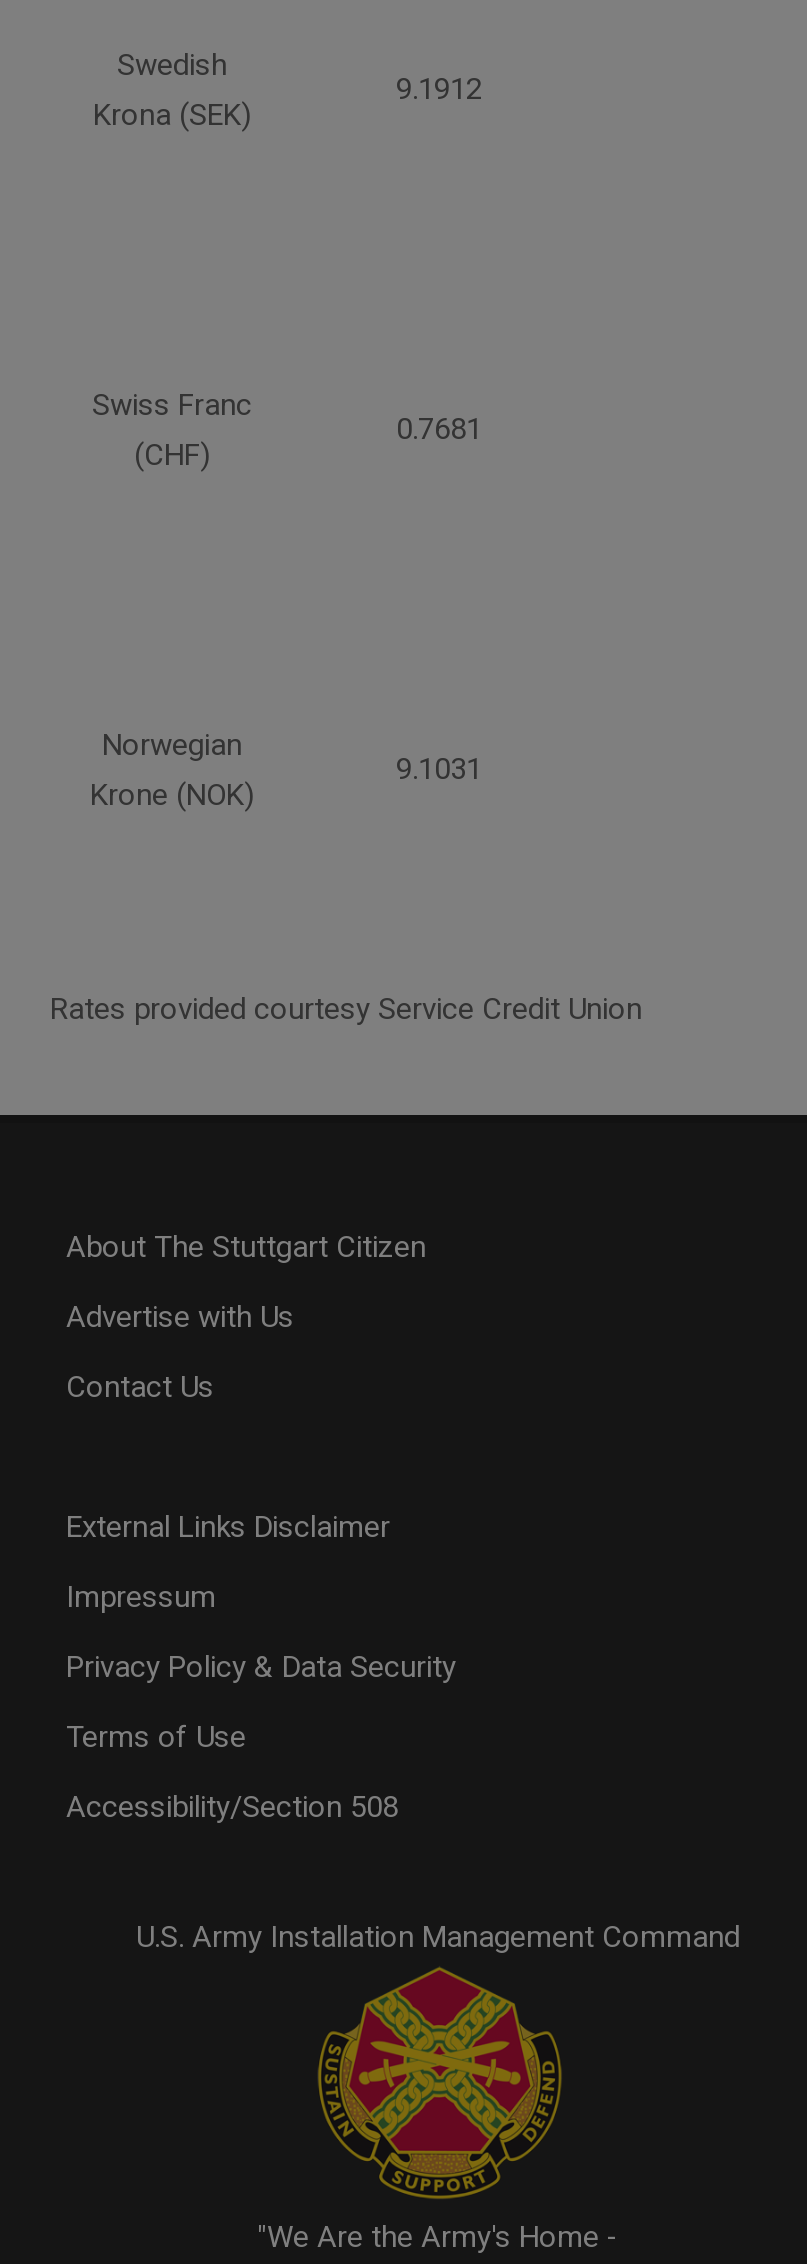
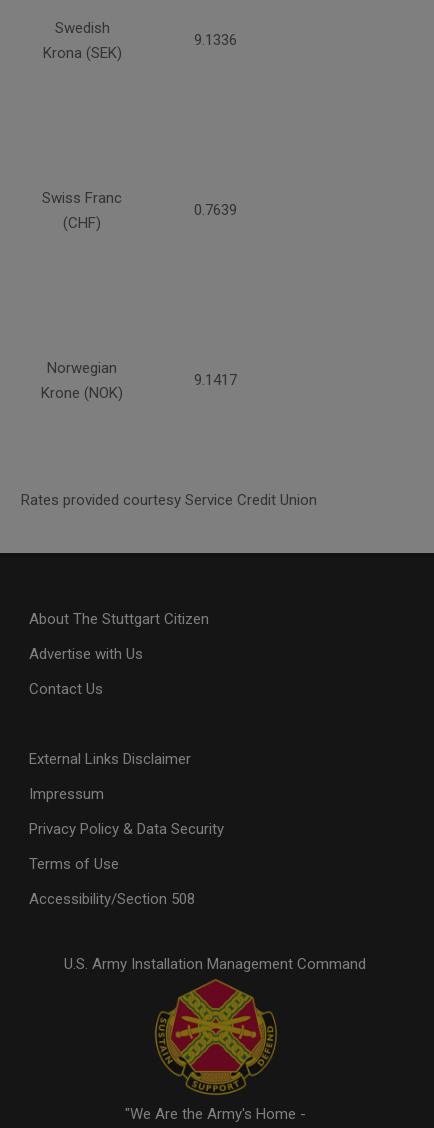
- 9.1912
+ 9.1336

- 0.7681
+ 0.7639

- 9.1031
+ 9.1417
